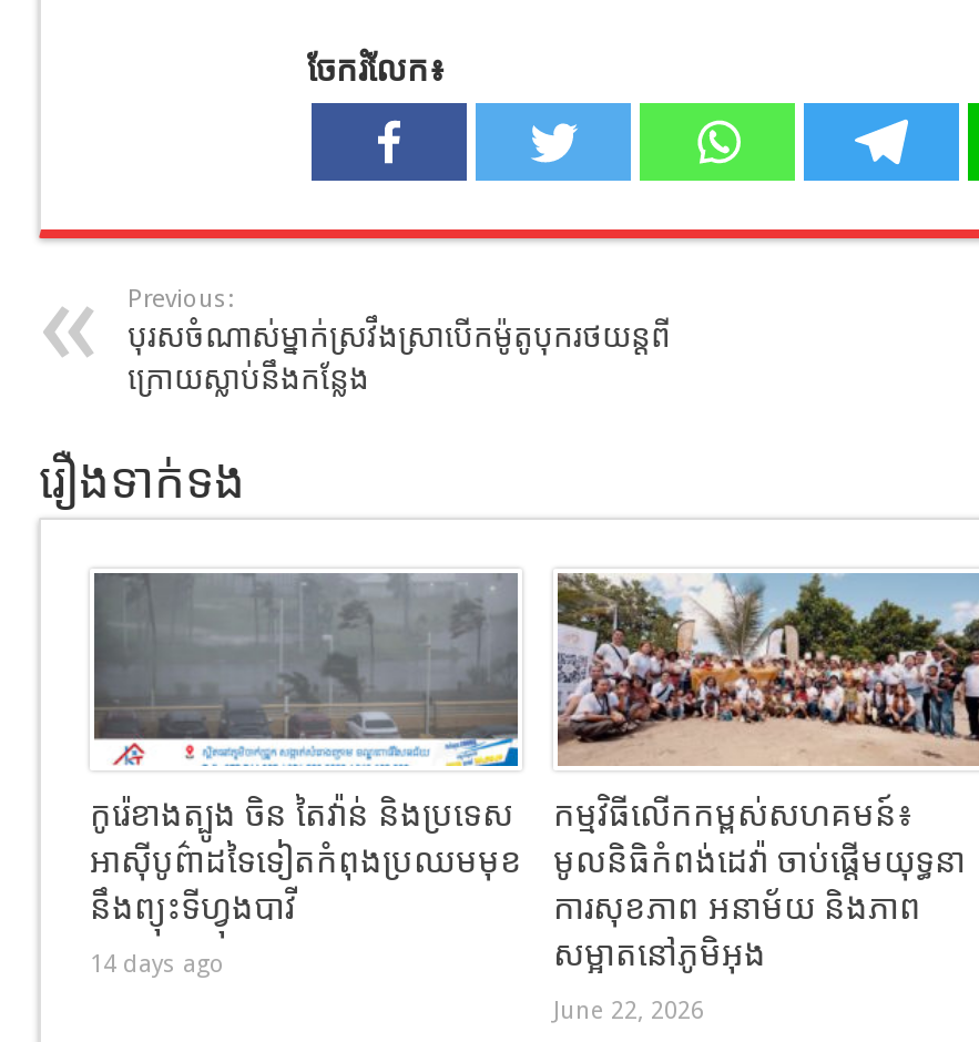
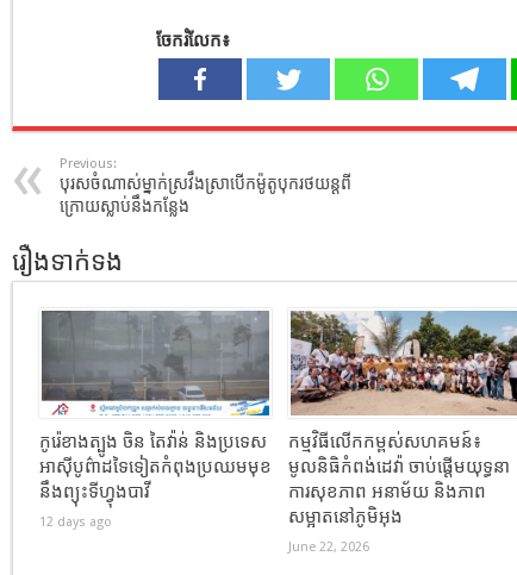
- 14 days ago
+ 12 days ago
